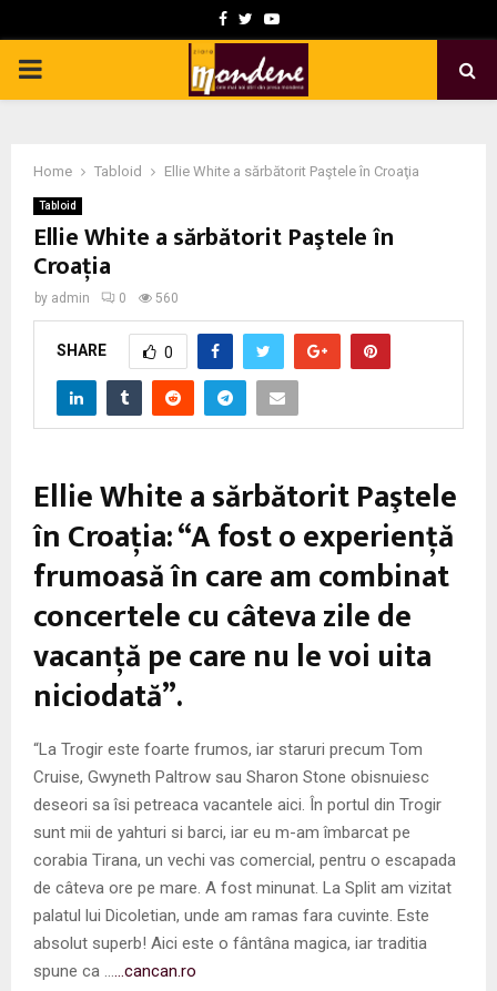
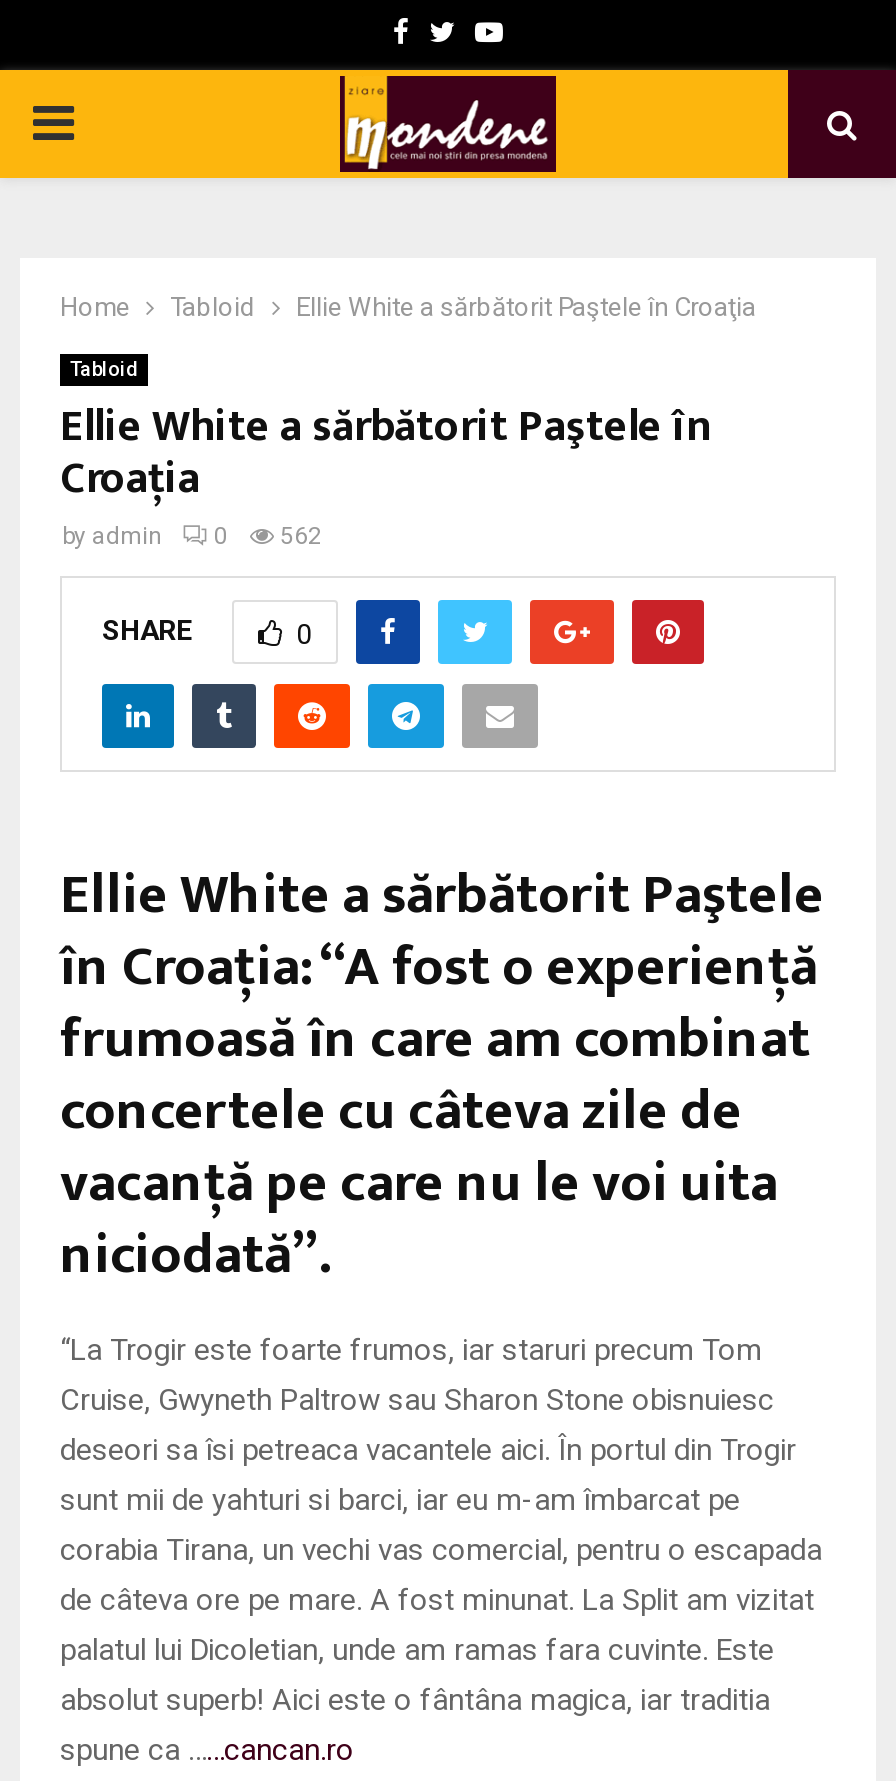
- 560
+ 562
